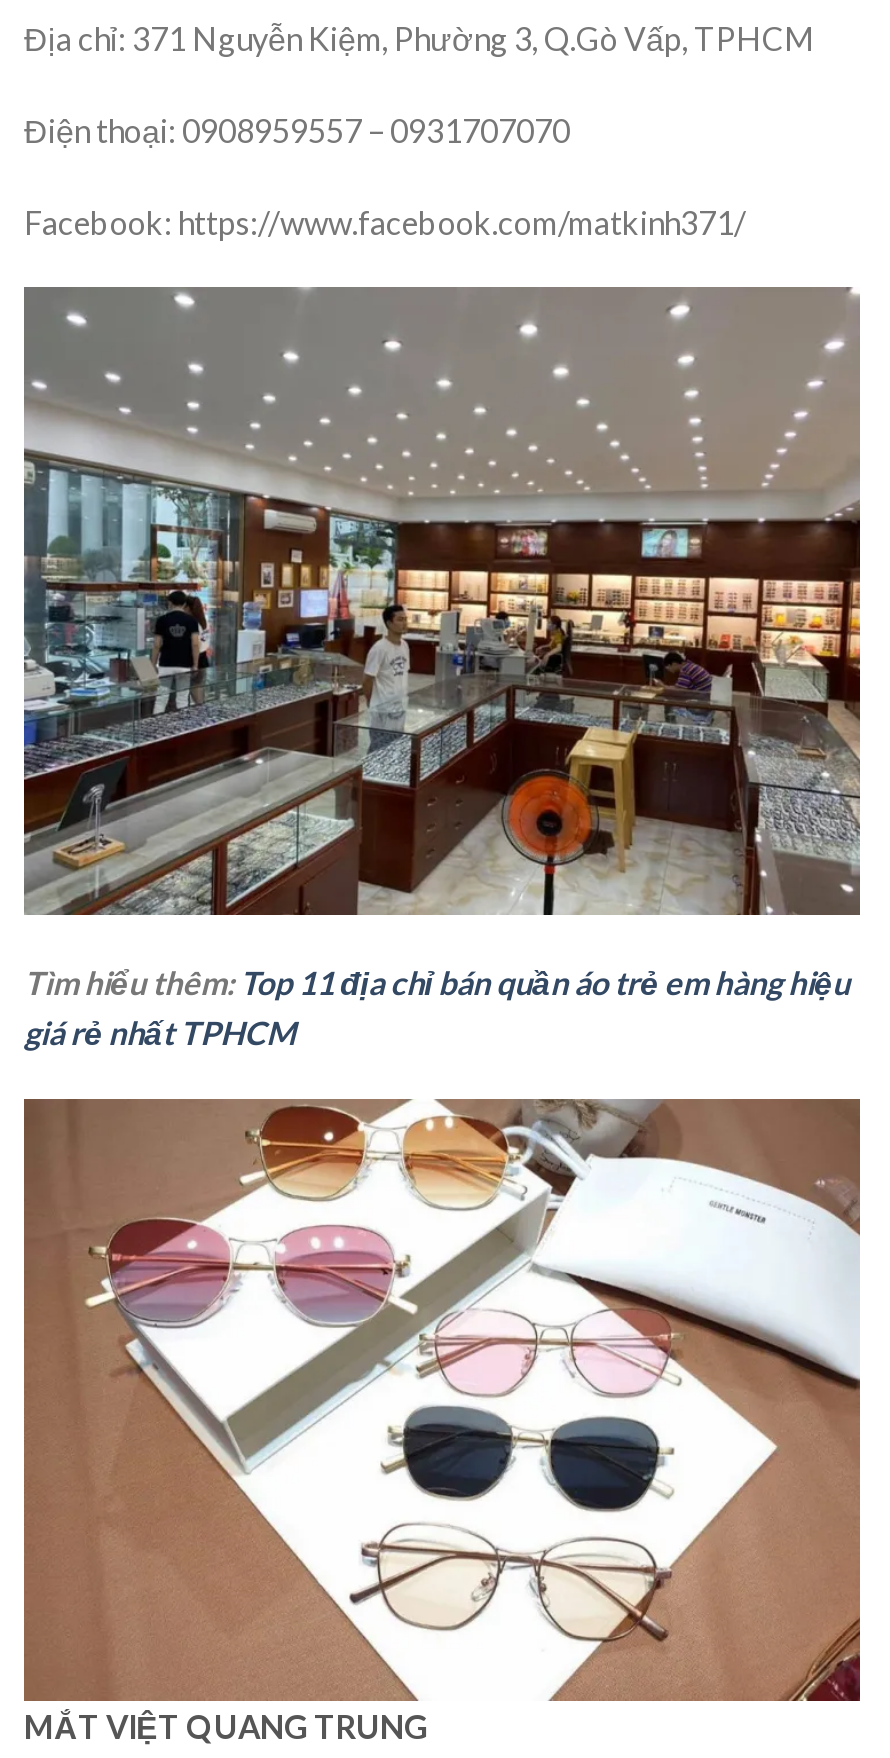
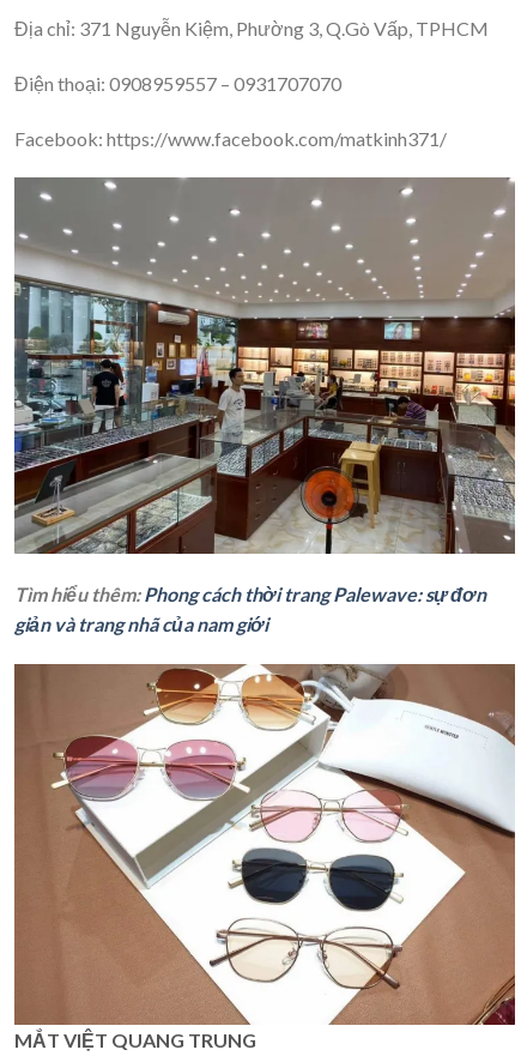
- Tìm hiểu thêm: Top 11 địa chỉ bán quần áo trẻ em hàng hiệu
- giá rẻ nhất TPHCM
+ Tìm hiểu thêm: Phong cách thời trang Palewave: sự đơn
+ giản và trang nhã của nam giới
